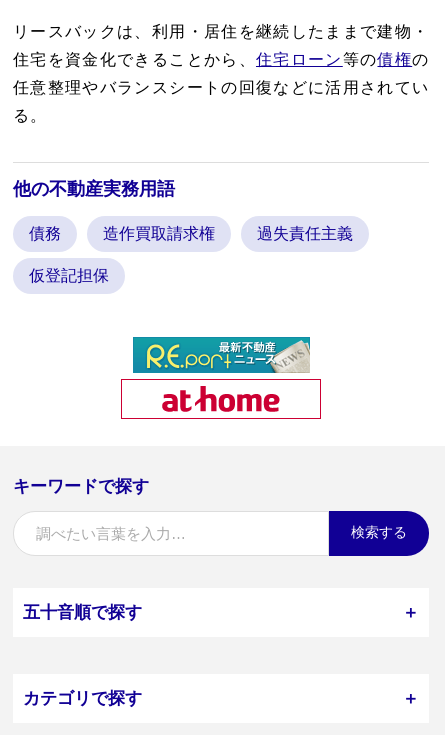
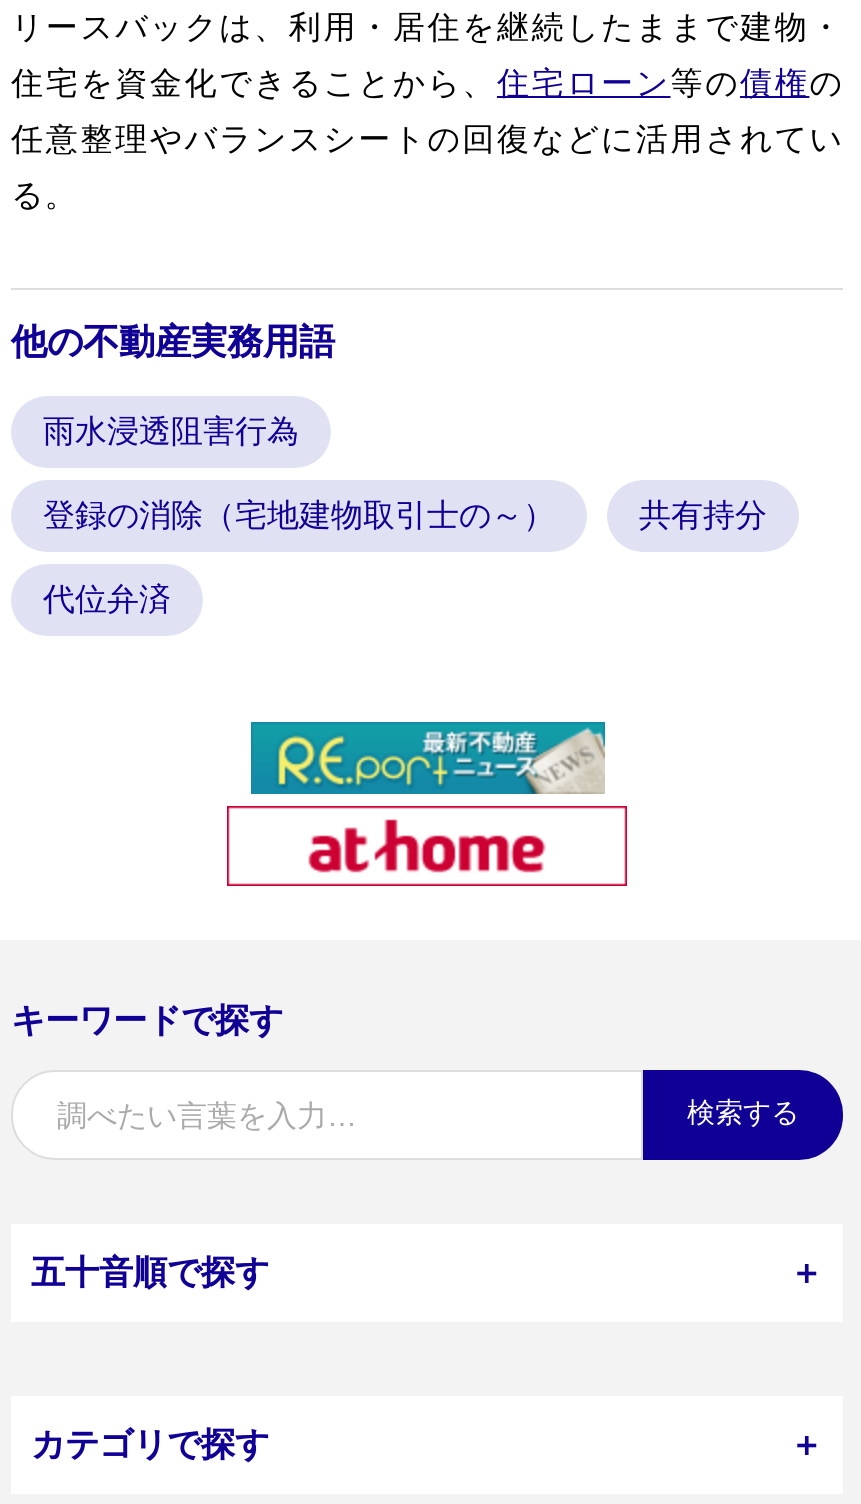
- 債務
- 造作買取請求権
- 過失責任主義
- 仮登記担保
+ 雨水浸透阻害行為
+ 登録の消除（宅地建物取引士の～）
+ 共有持分
+ 代位弁済
